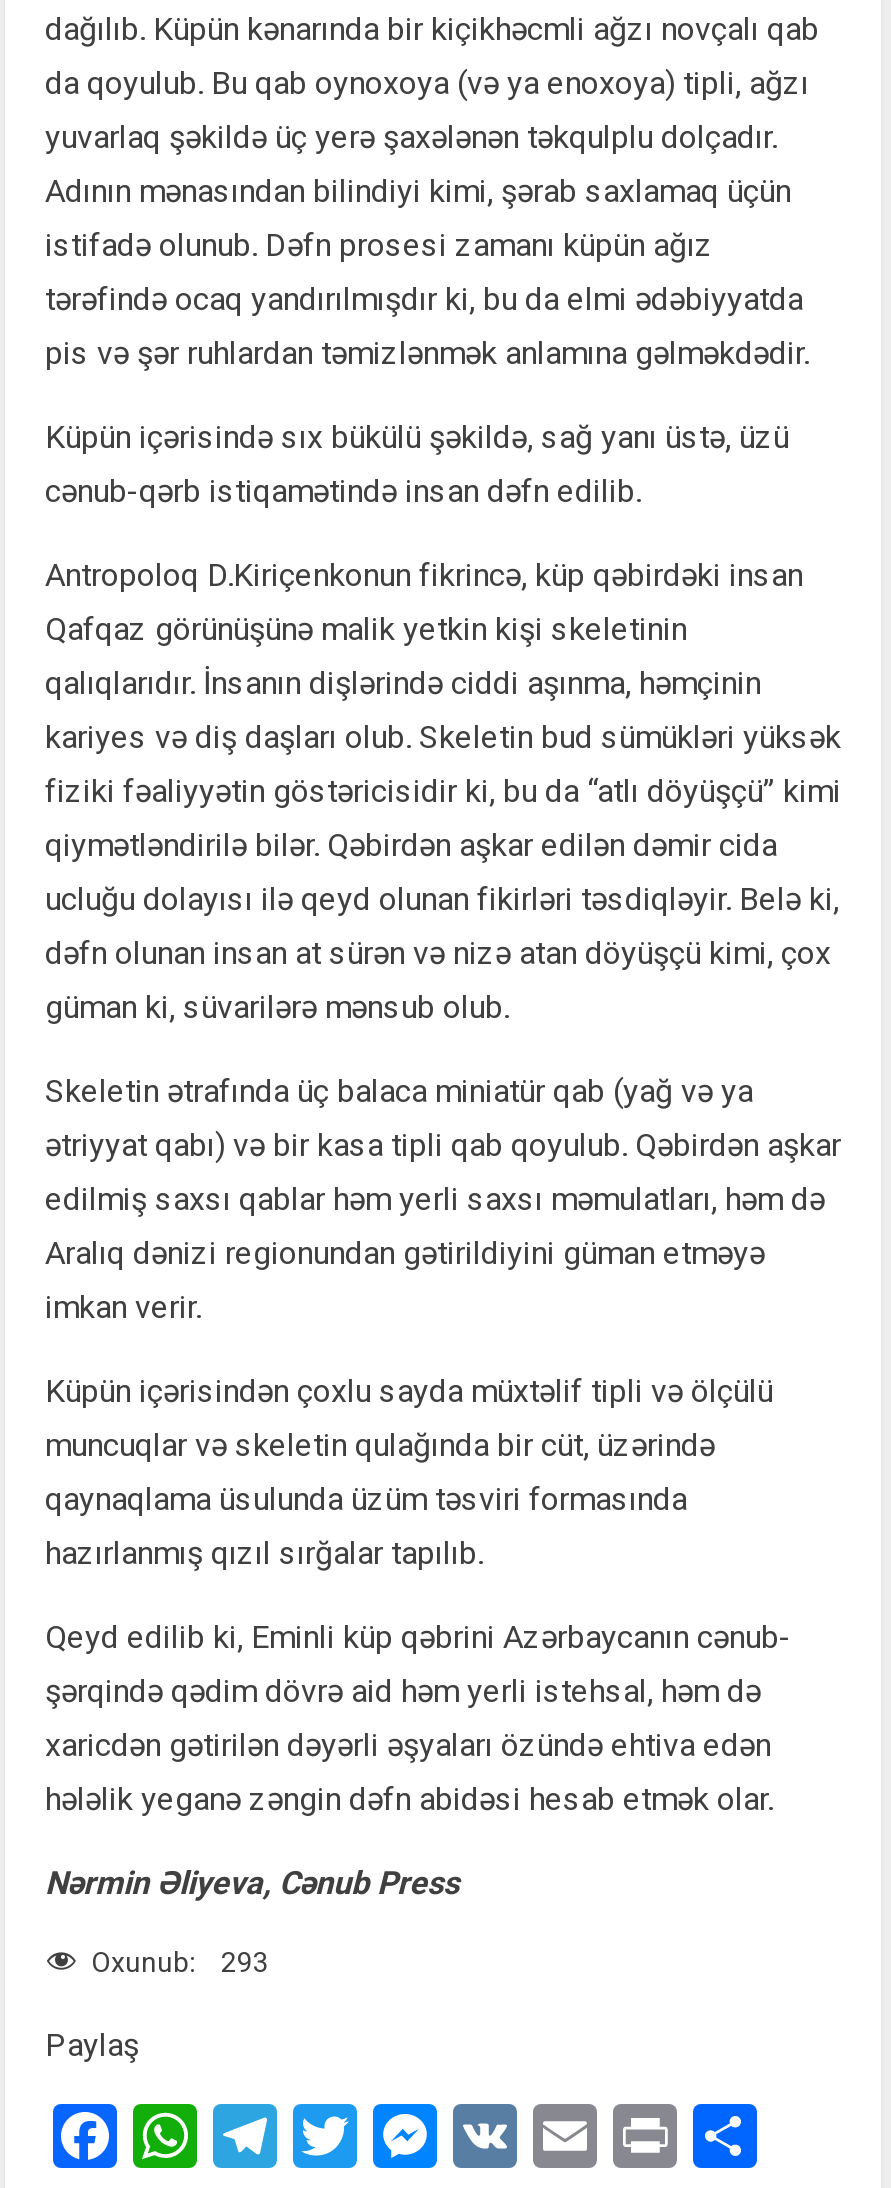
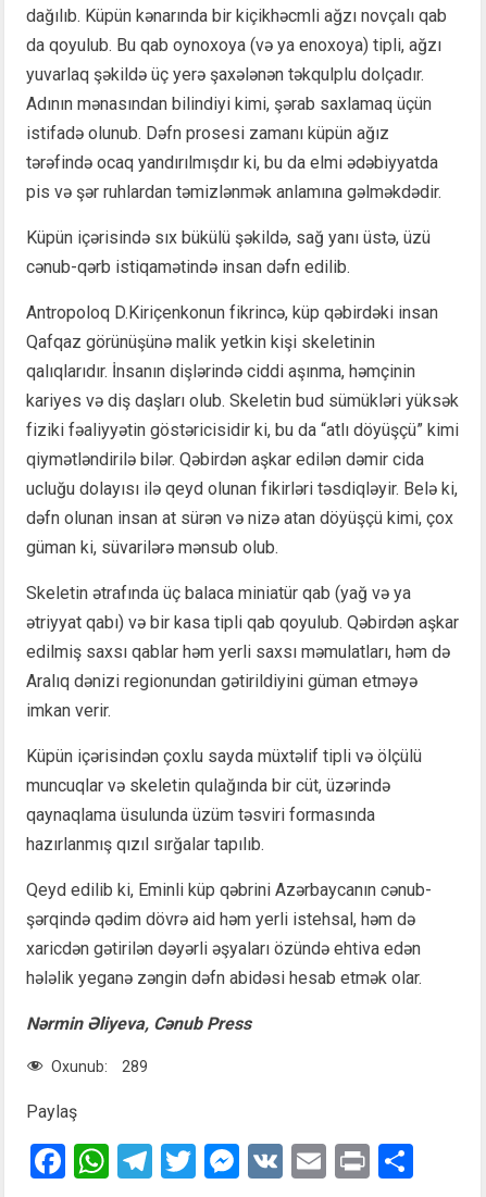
- Oxunub: 293
+ Oxunub: 289
